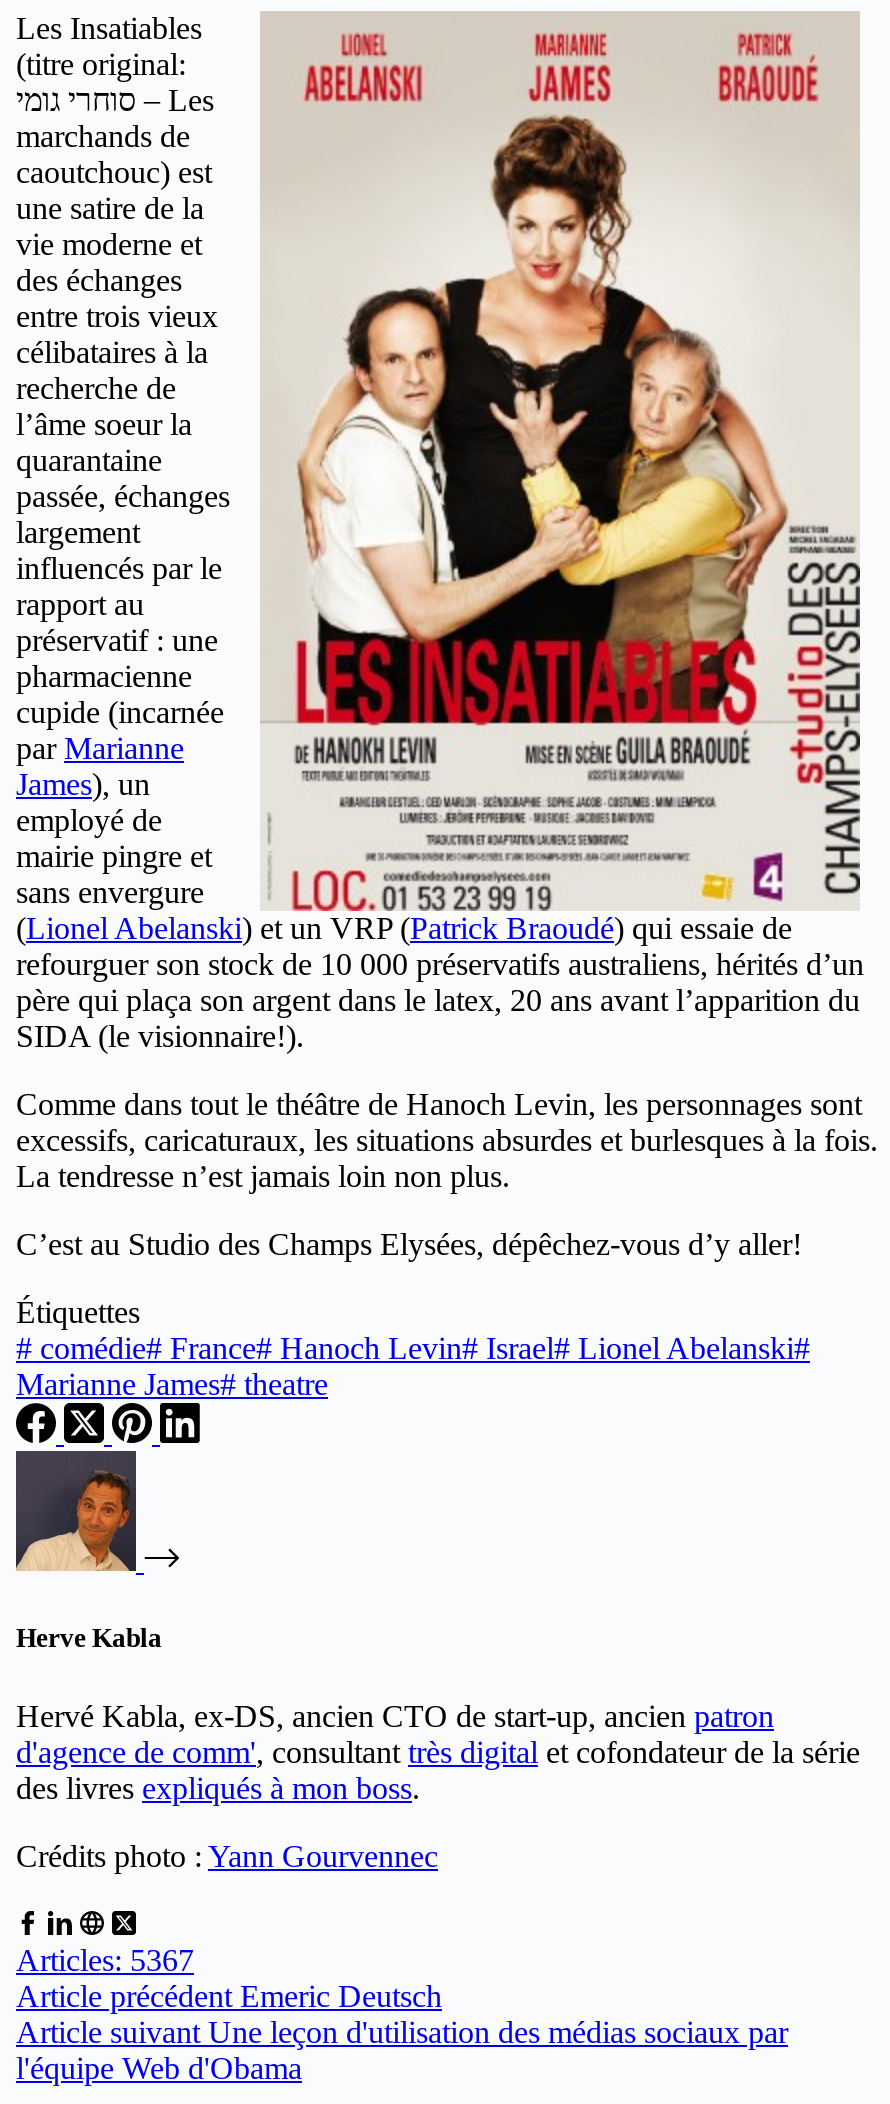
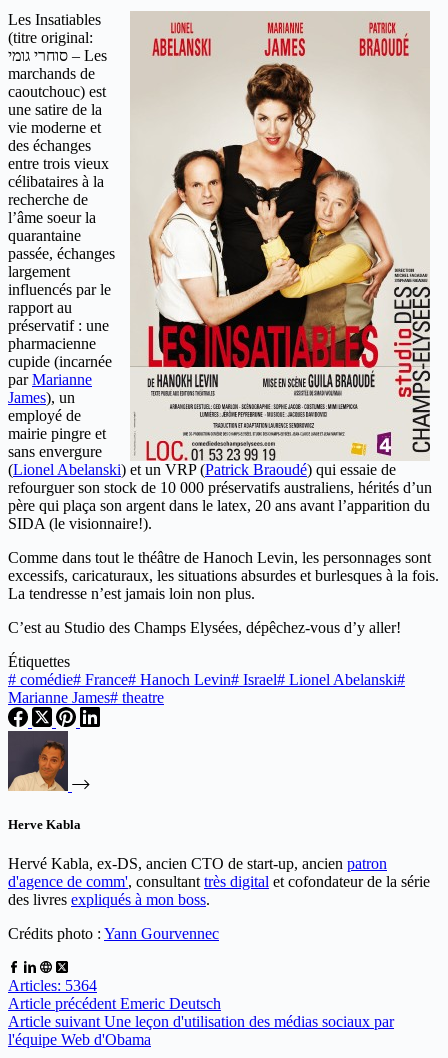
- Articles: 5367
+ Articles: 5364
